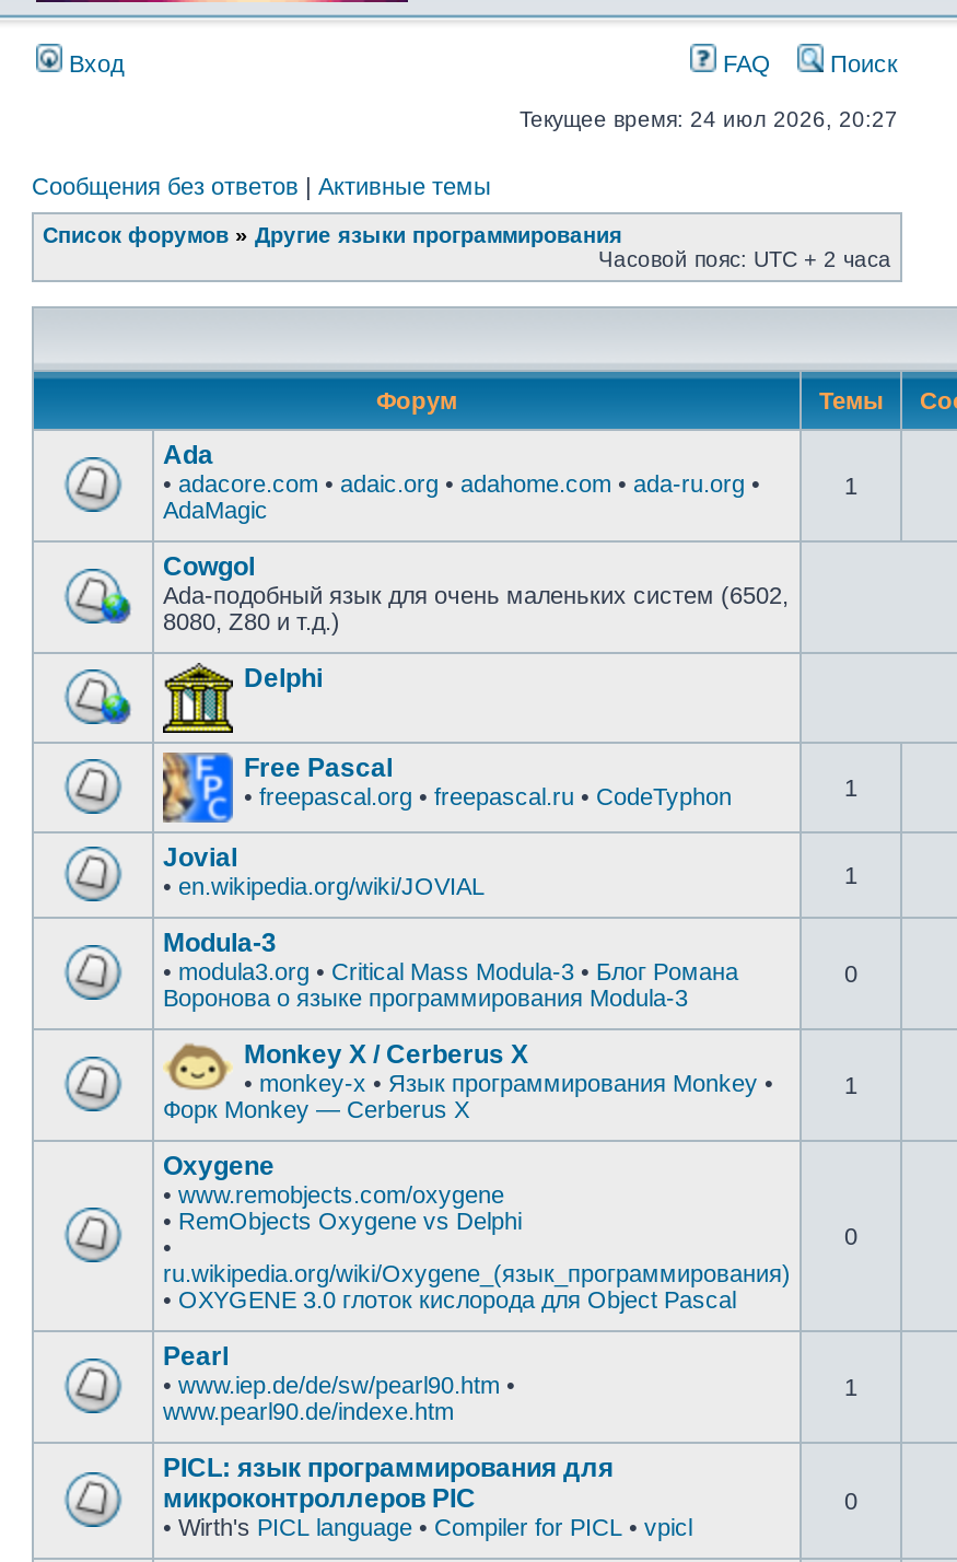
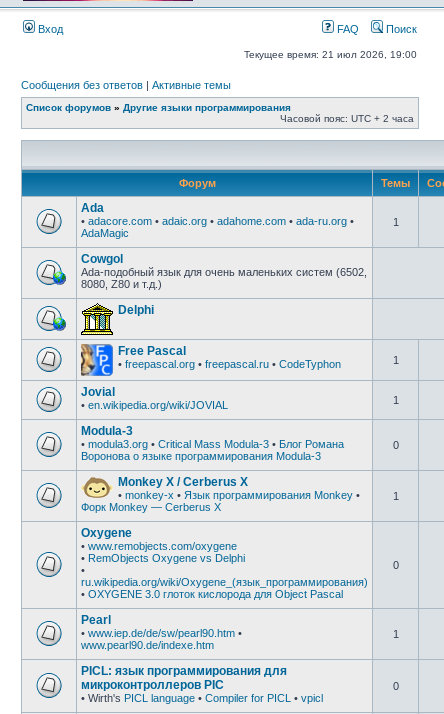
- Текущее время: 24 июл 2026, 20:27
+ Текущее время: 21 июл 2026, 19:00
